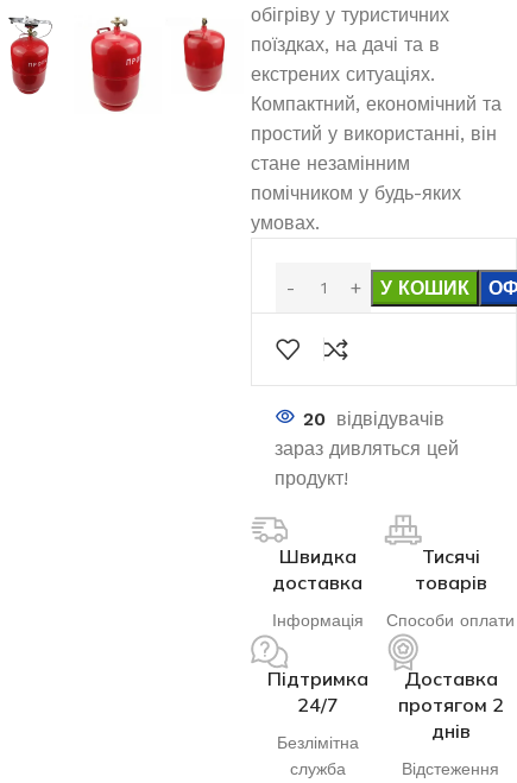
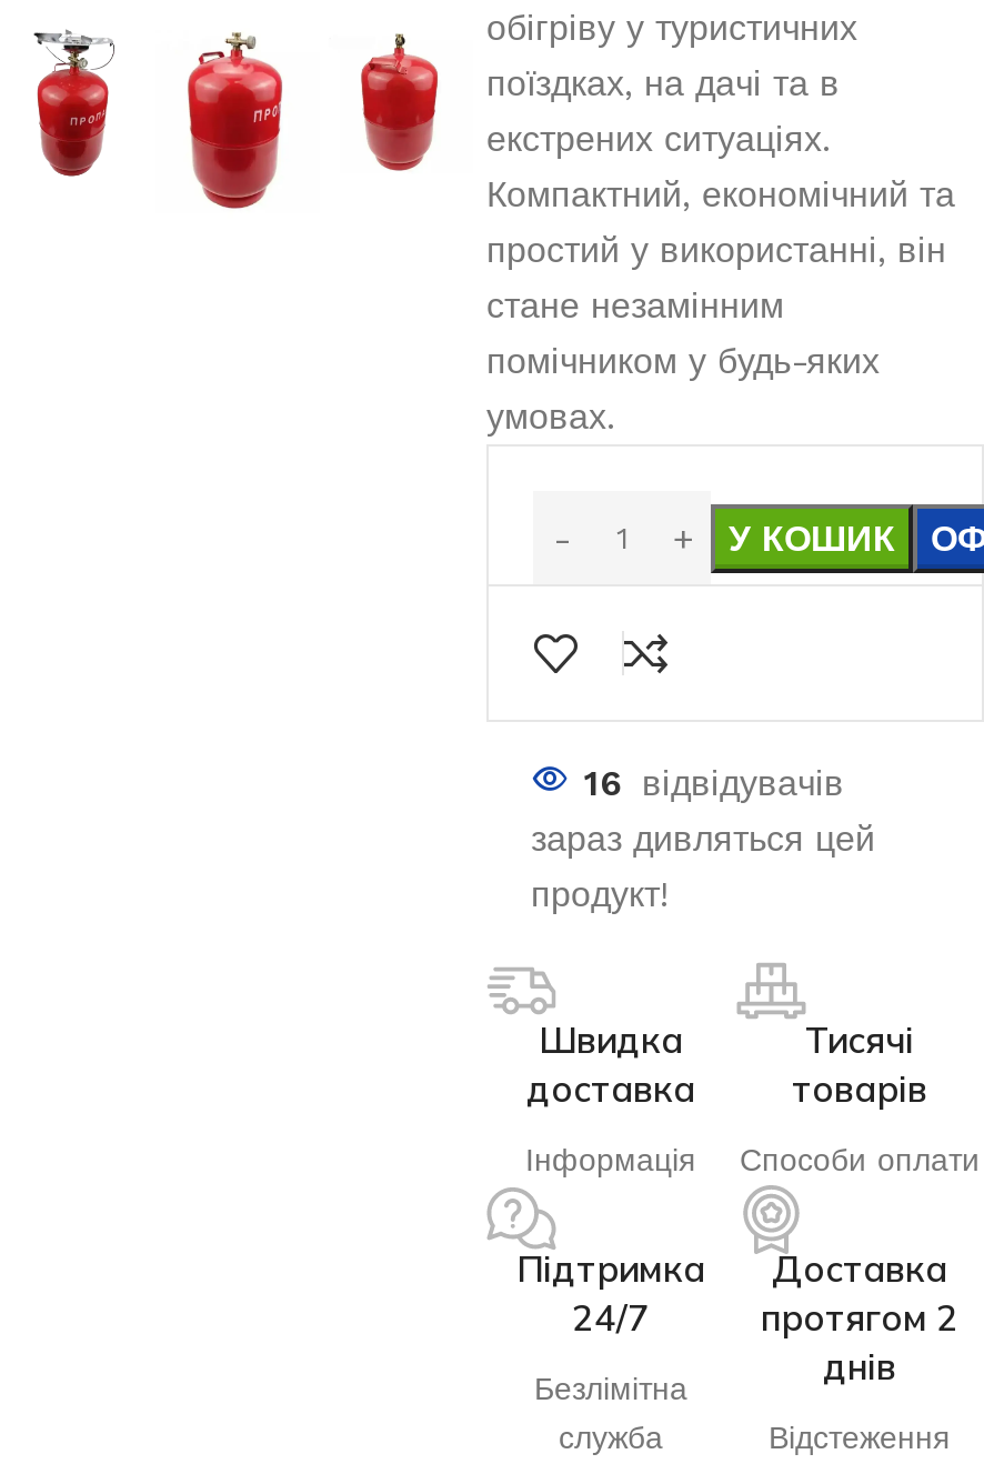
- 20 відвідувачів
+ 16 відвідувачів
